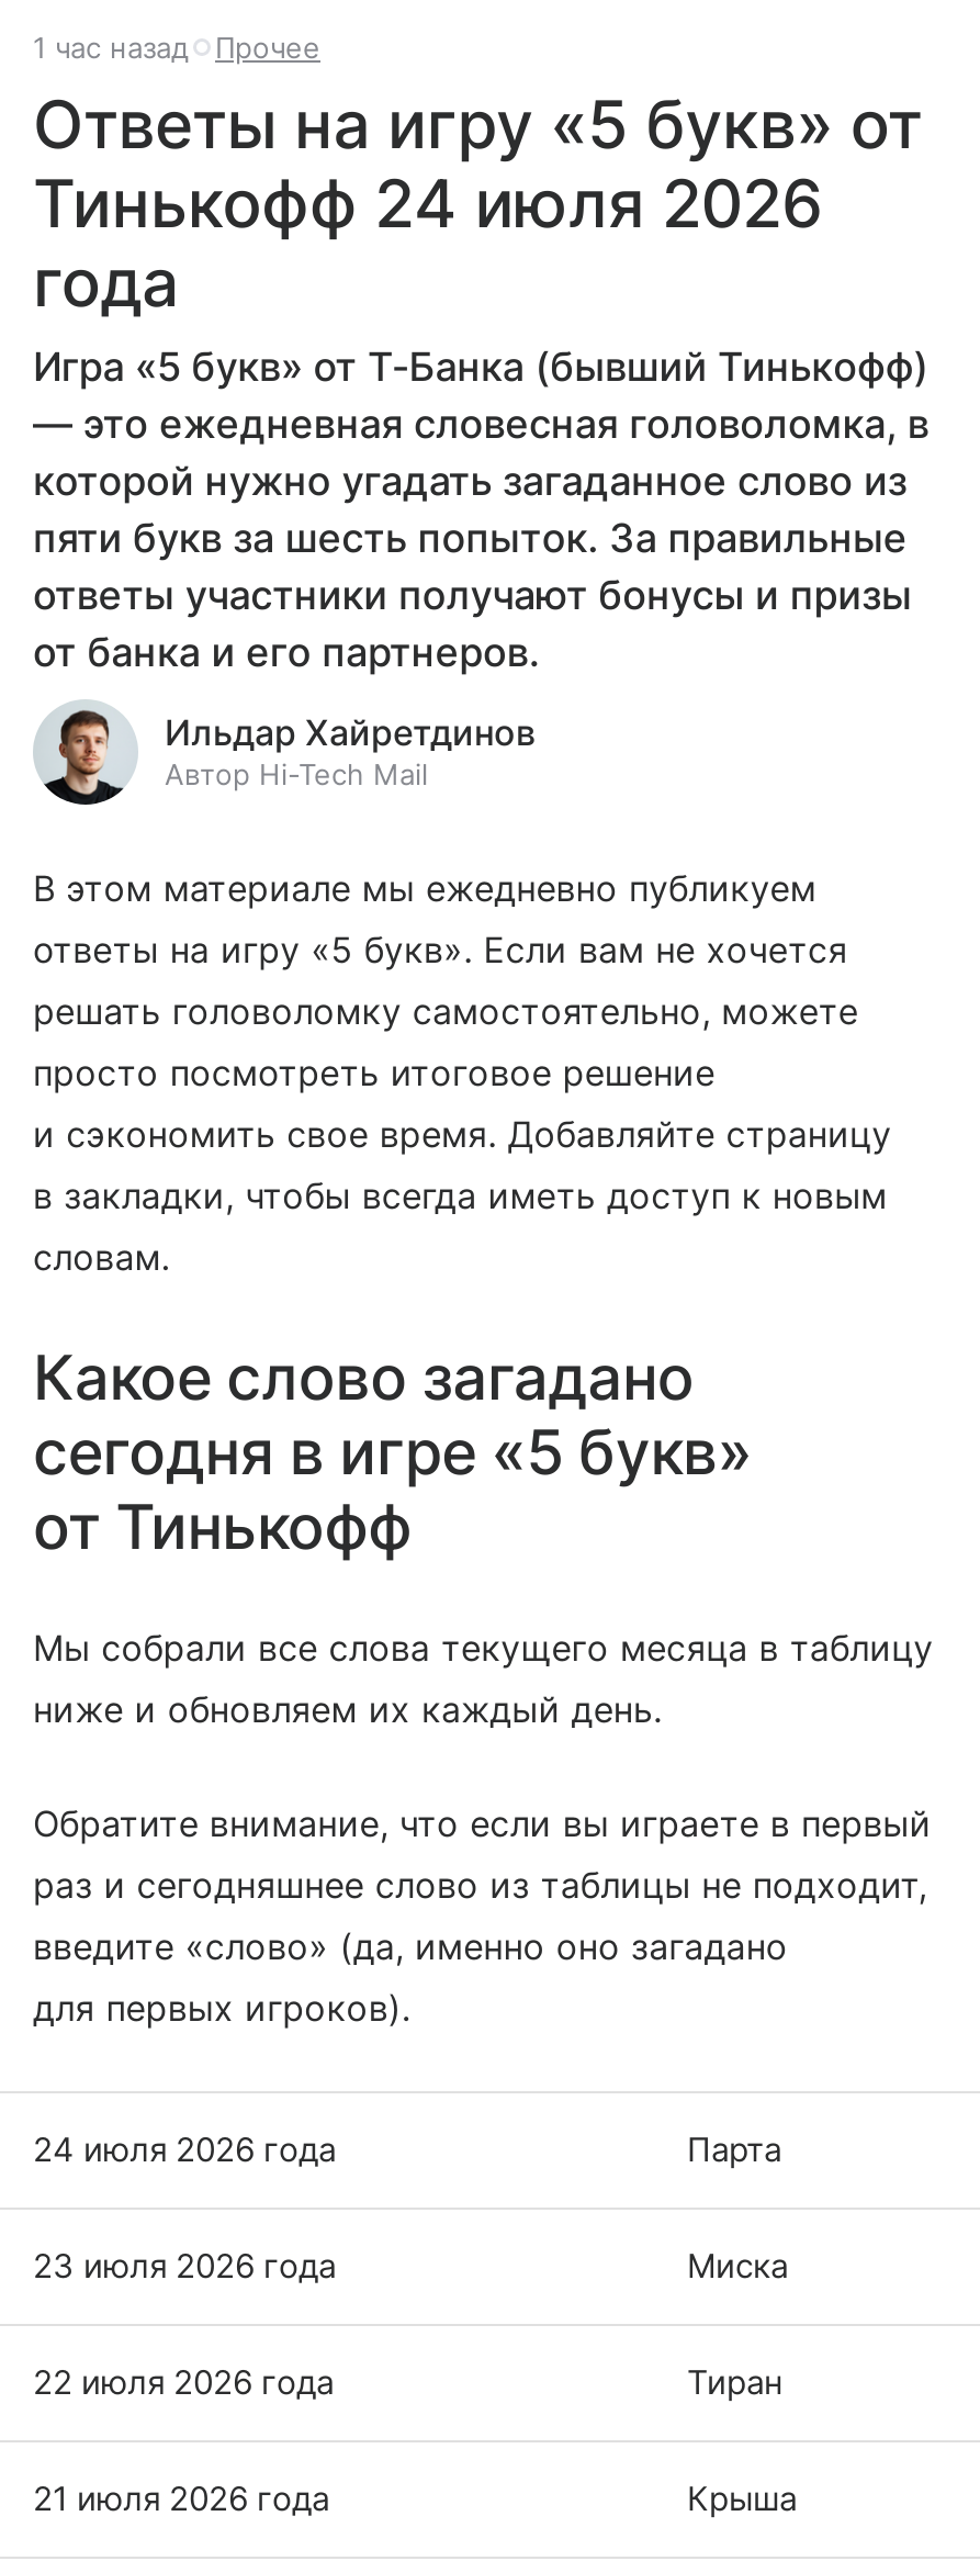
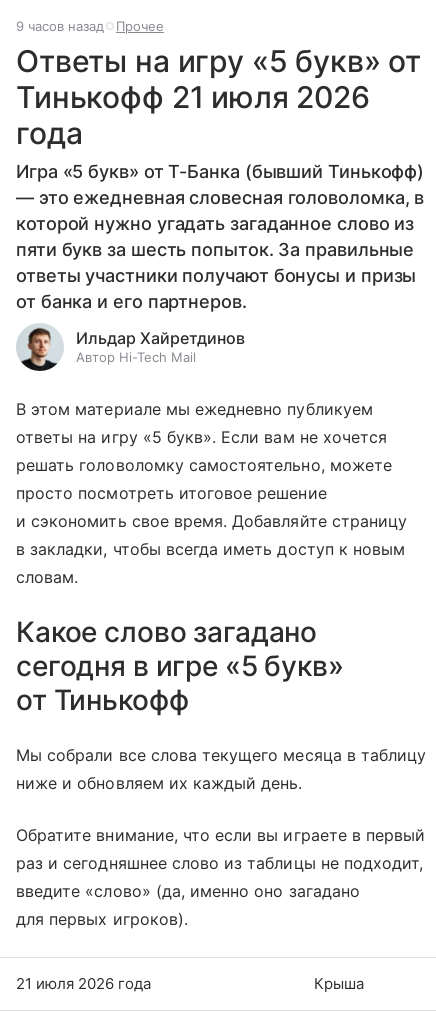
- 1 час назад Прочее
+ 9 часов назад Прочее

- Тинькофф 24 июля 2026
+ Тинькофф 21 июля 2026

- 24 июля 2026 года
- Парта
- 23 июля 2026 года
- Миска
- 22 июля 2026 года
- Тиран
